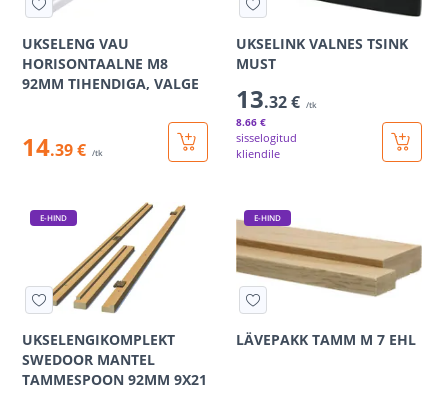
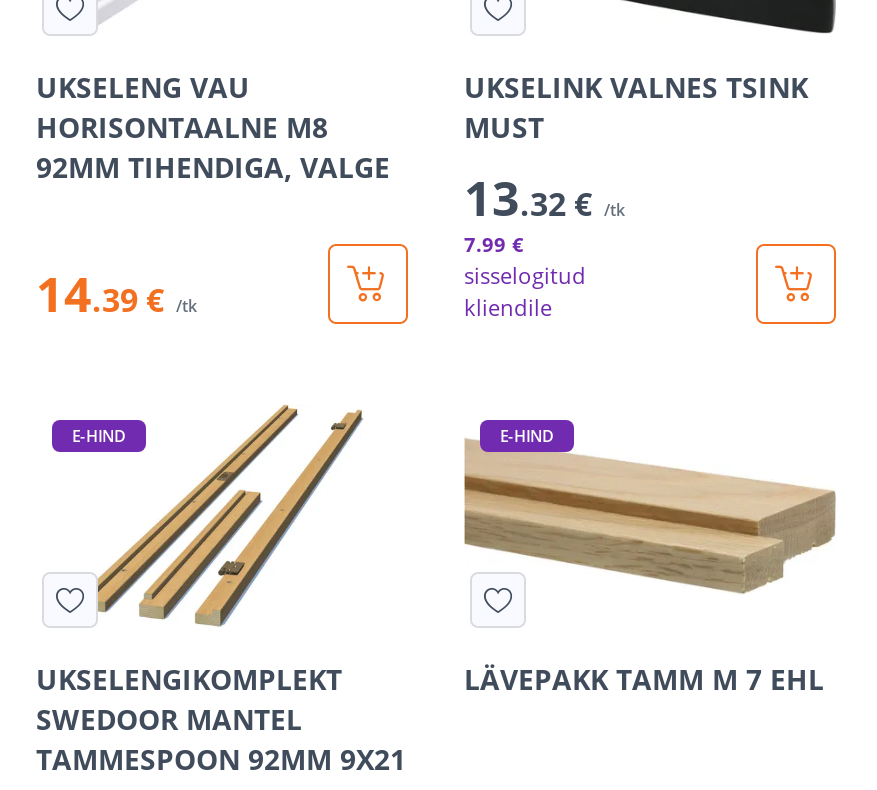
- 8.66 €
+ 7.99 €
